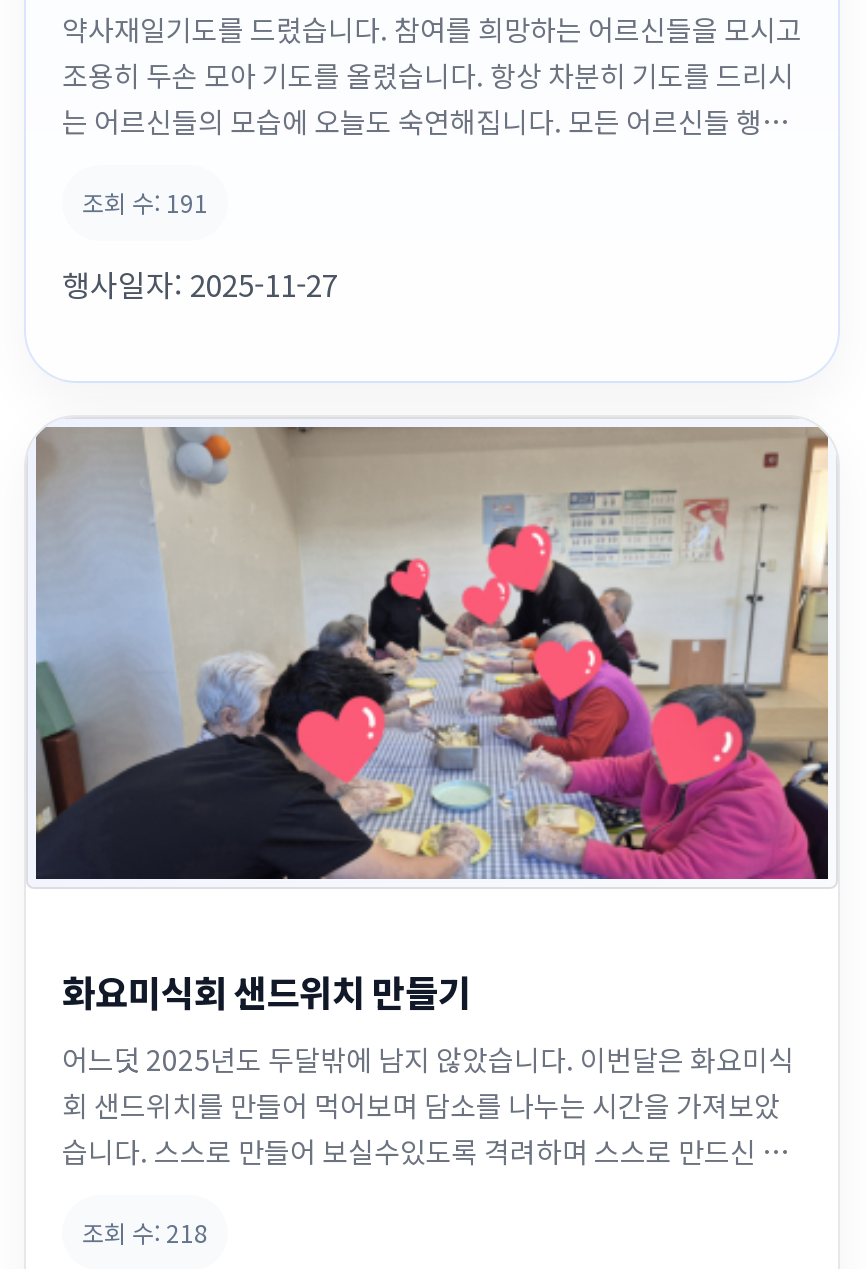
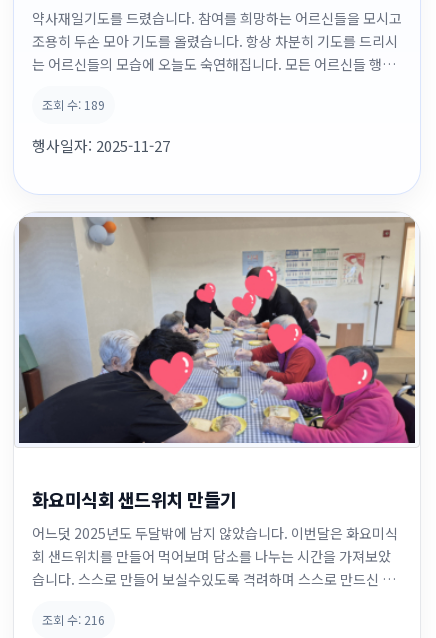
- 조회 수: 191
+ 조회 수: 189

- 조회 수: 218
+ 조회 수: 216
